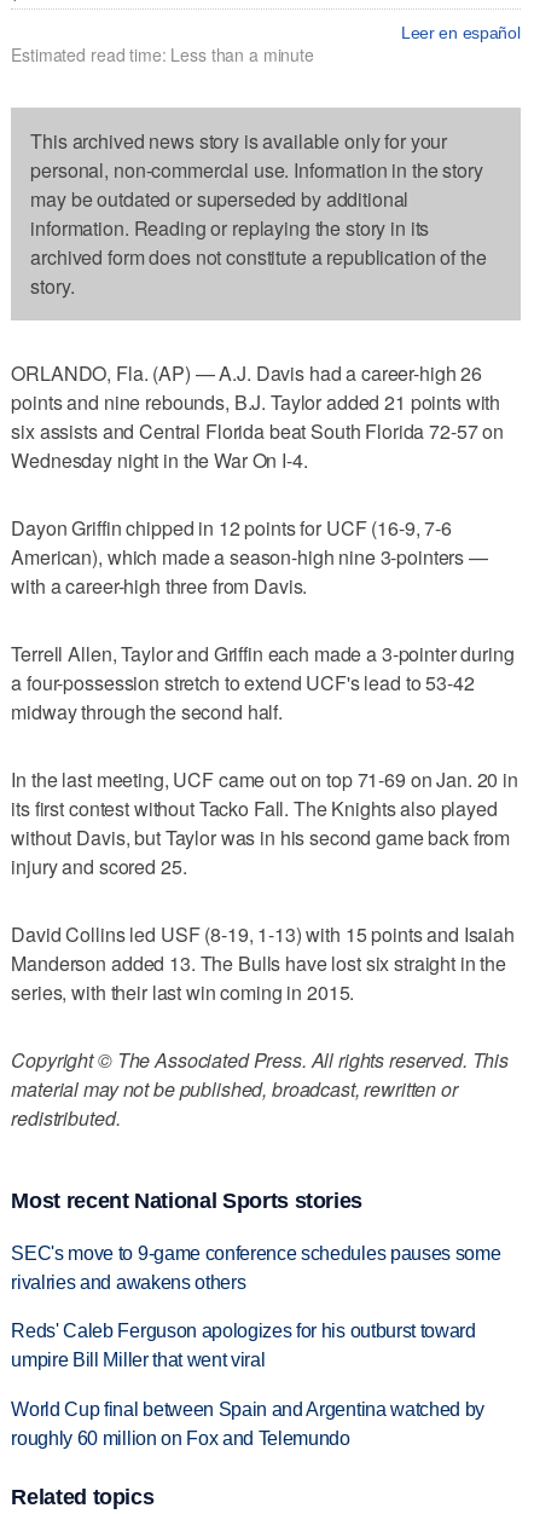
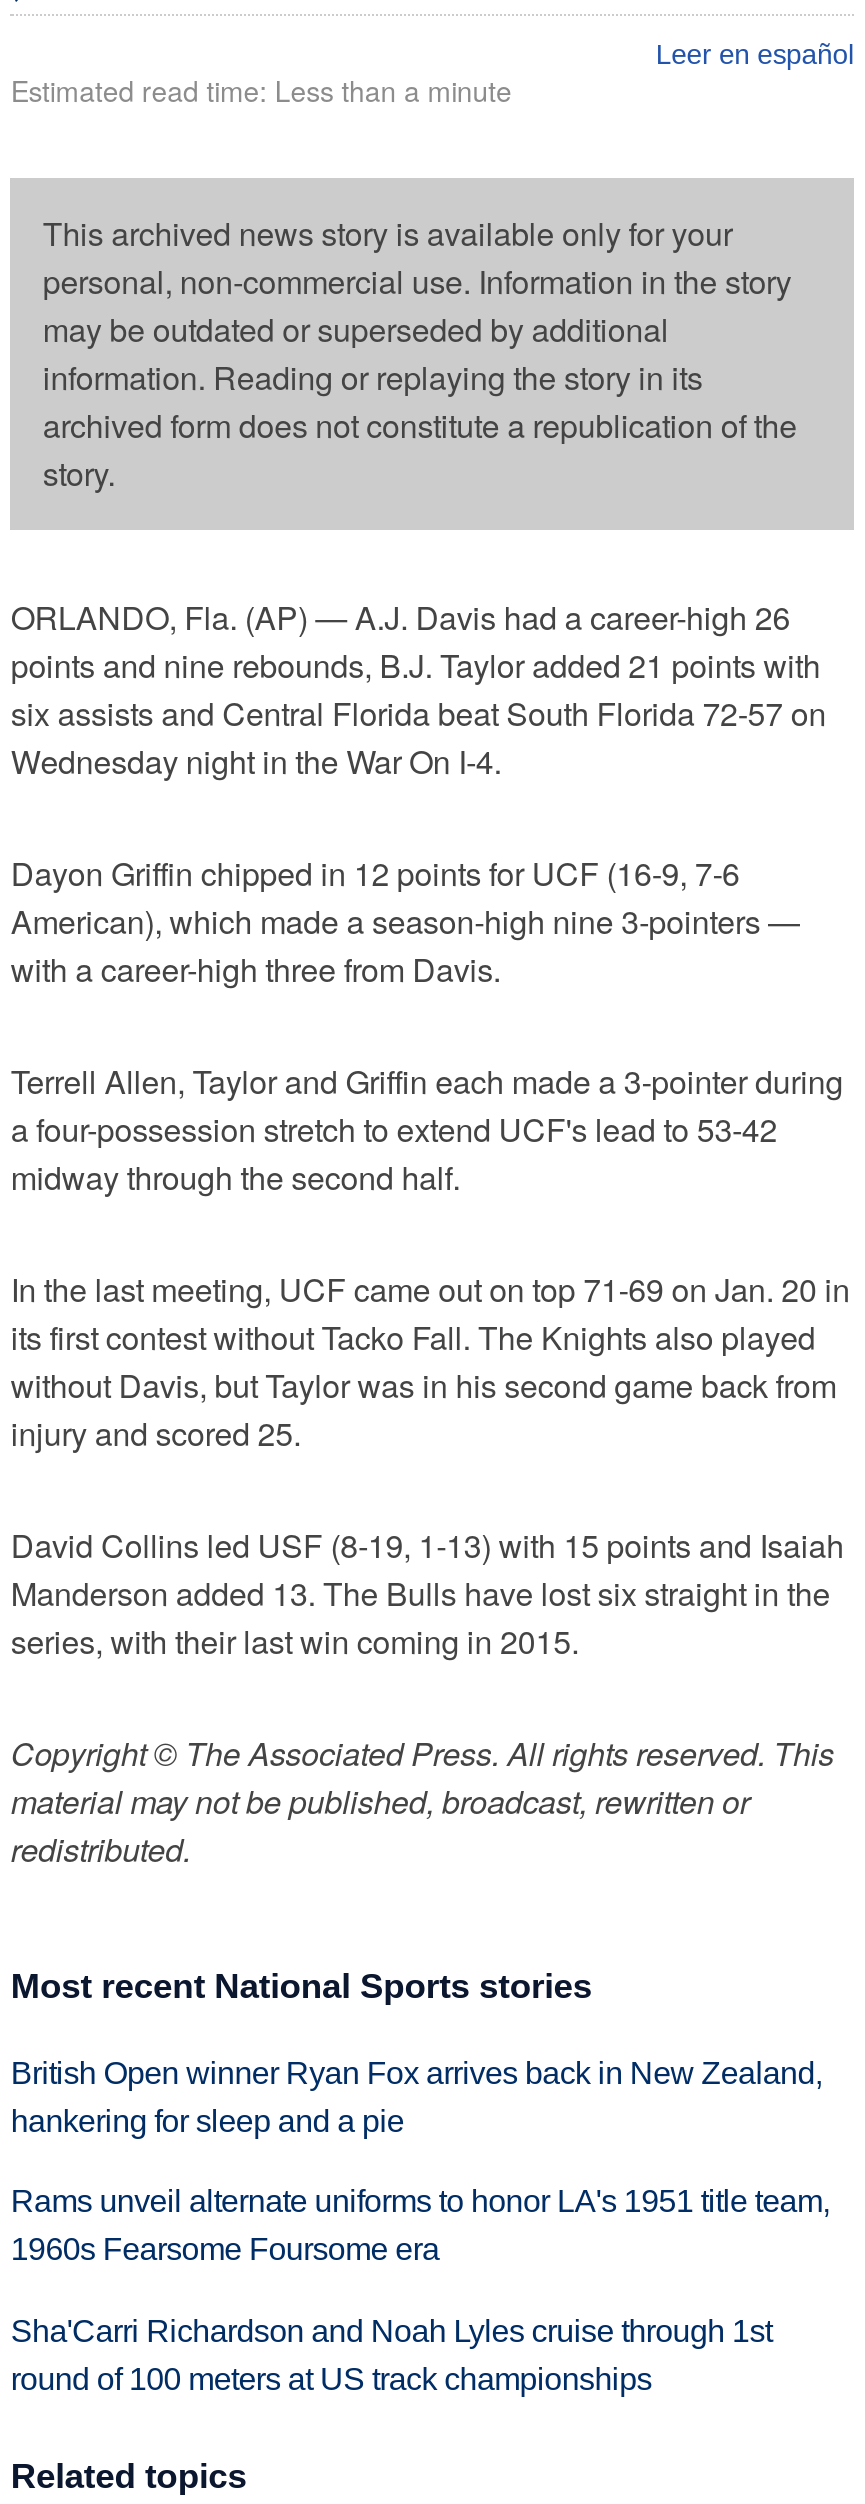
- SEC's move to 9-game conference schedules pauses some
- rivalries and awakens others
+ British Open winner Ryan Fox arrives back in New Zealand,
+ hankering for sleep and a pie

- Reds' Caleb Ferguson apologizes for his outburst toward
- umpire Bill Miller that went viral
+ Rams unveil alternate uniforms to honor LA's 1951 title team,
+ 1960s Fearsome Foursome era

- World Cup final between Spain and Argentina watched by
- roughly 60 million on Fox and Telemundo
+ Sha'Carri Richardson and Noah Lyles cruise through 1st
+ round of 100 meters at US track championships
